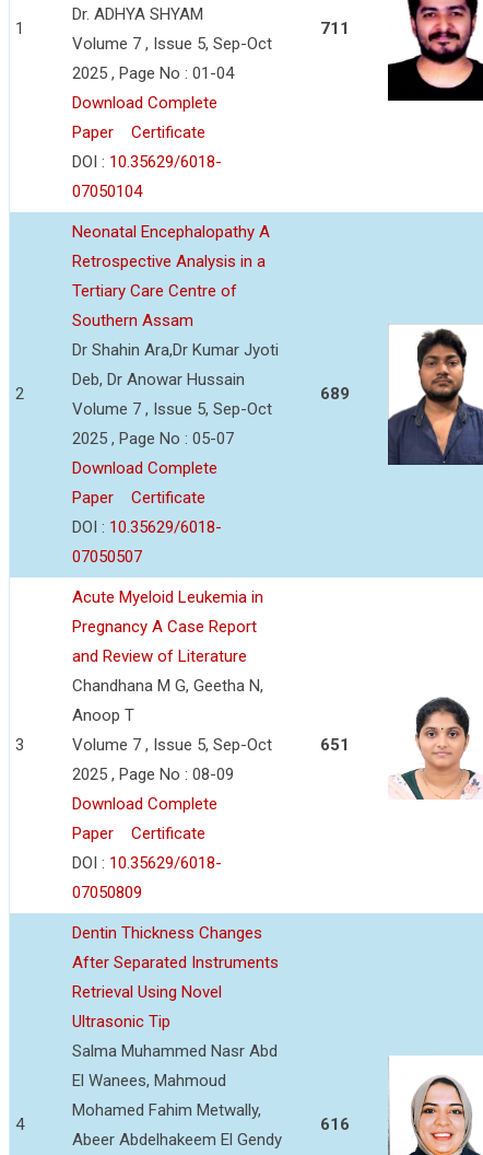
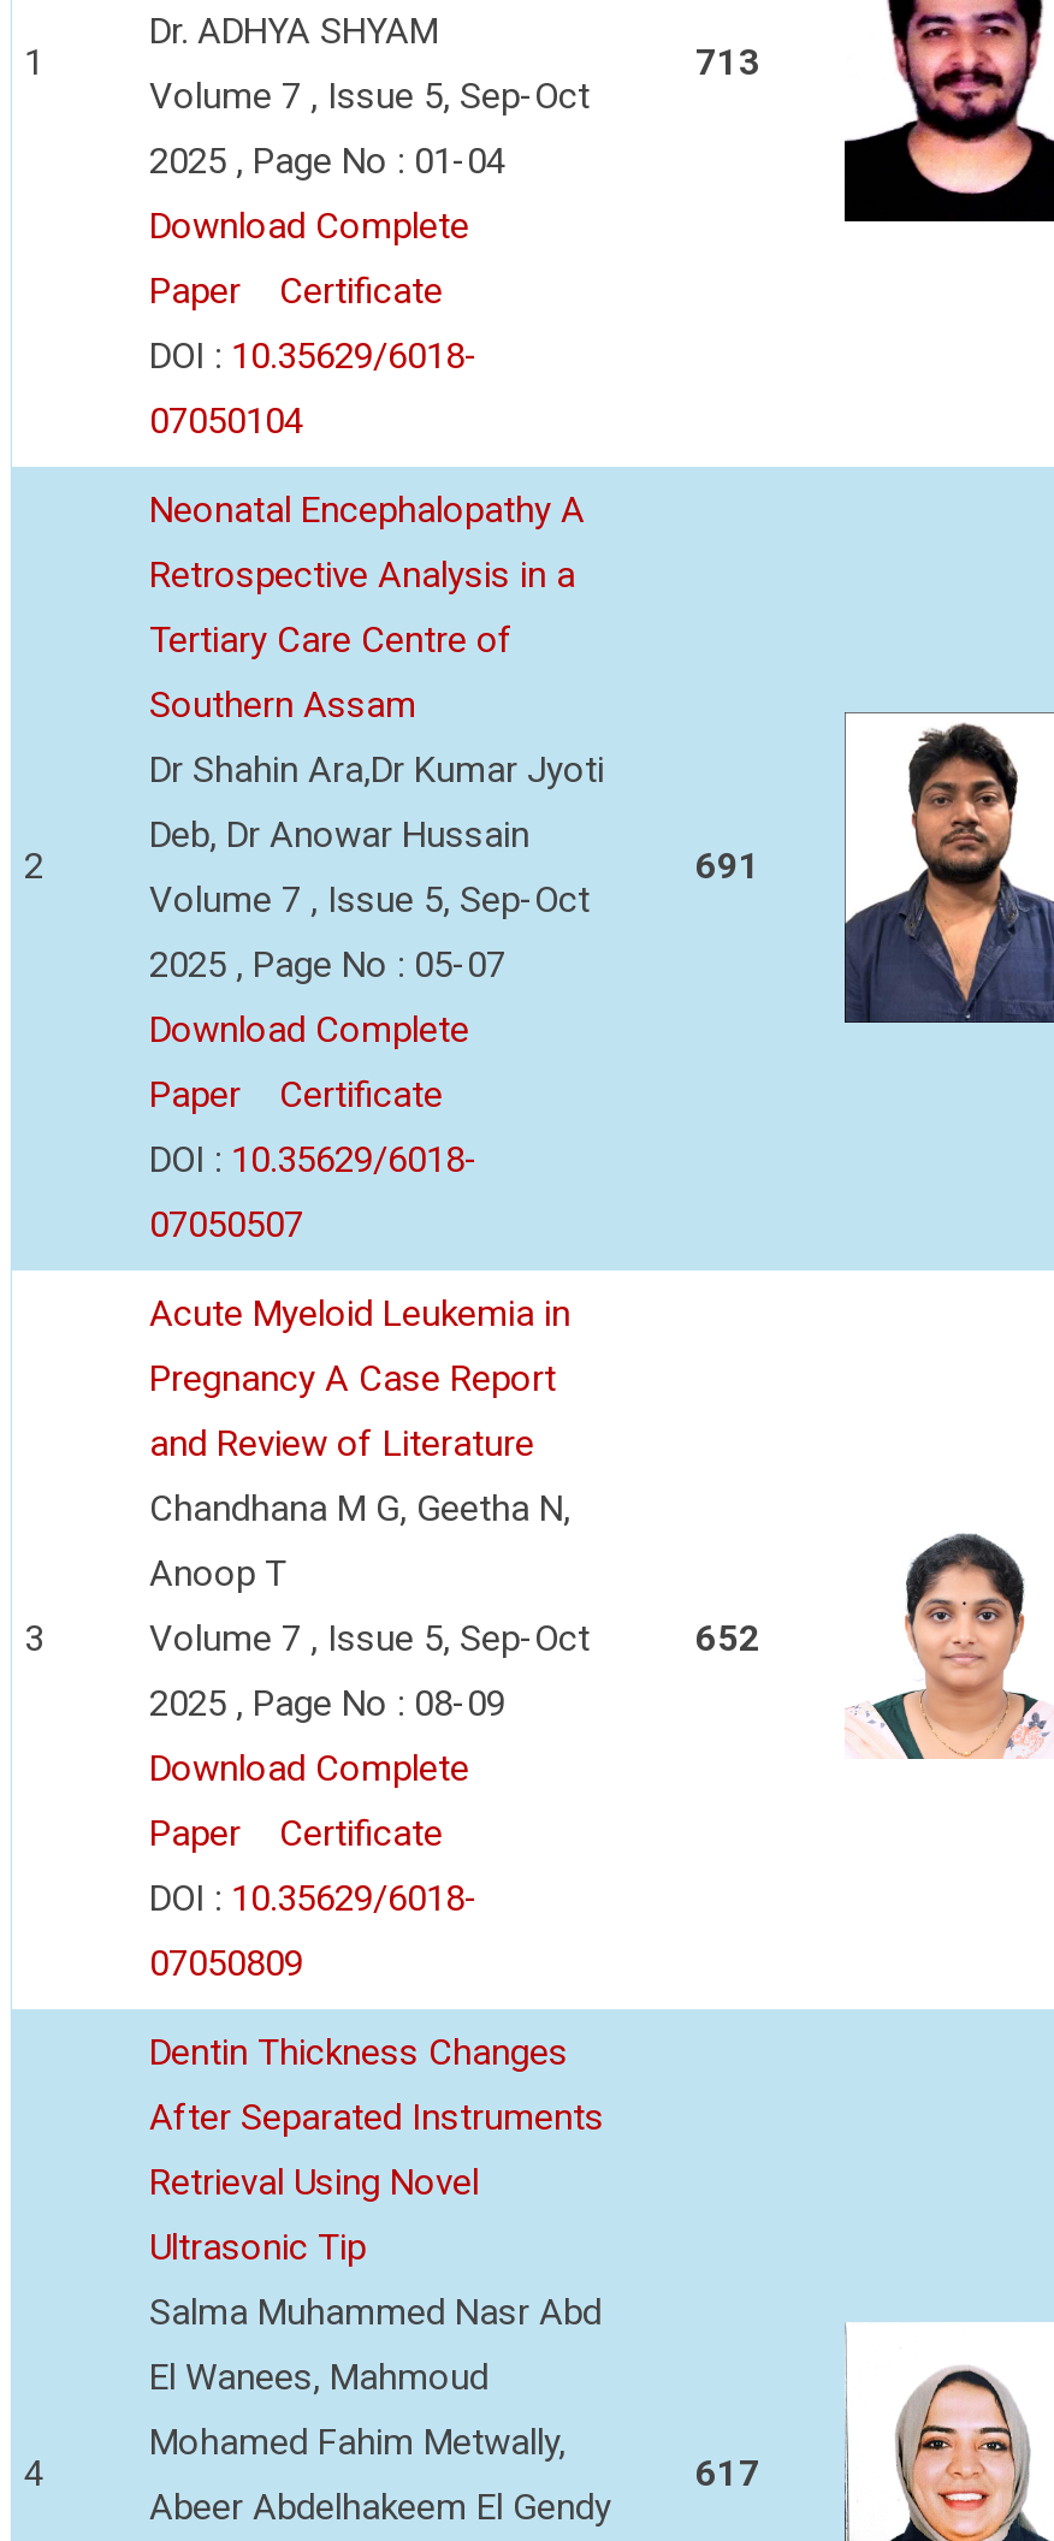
- 711
+ 713

- 689
+ 691

- 651
+ 652

- 616
+ 617
